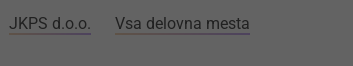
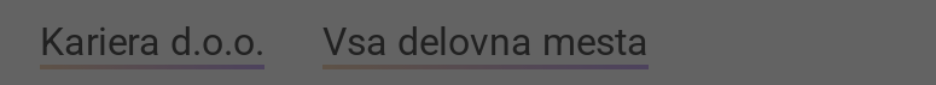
- JKPS d.o.o.
+ Kariera d.o.o.
